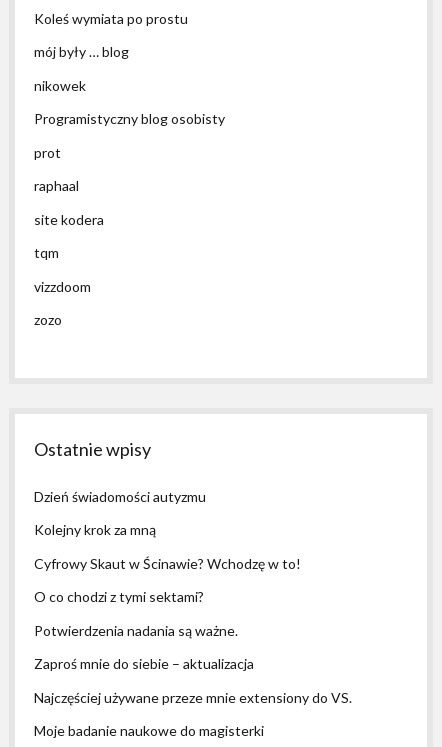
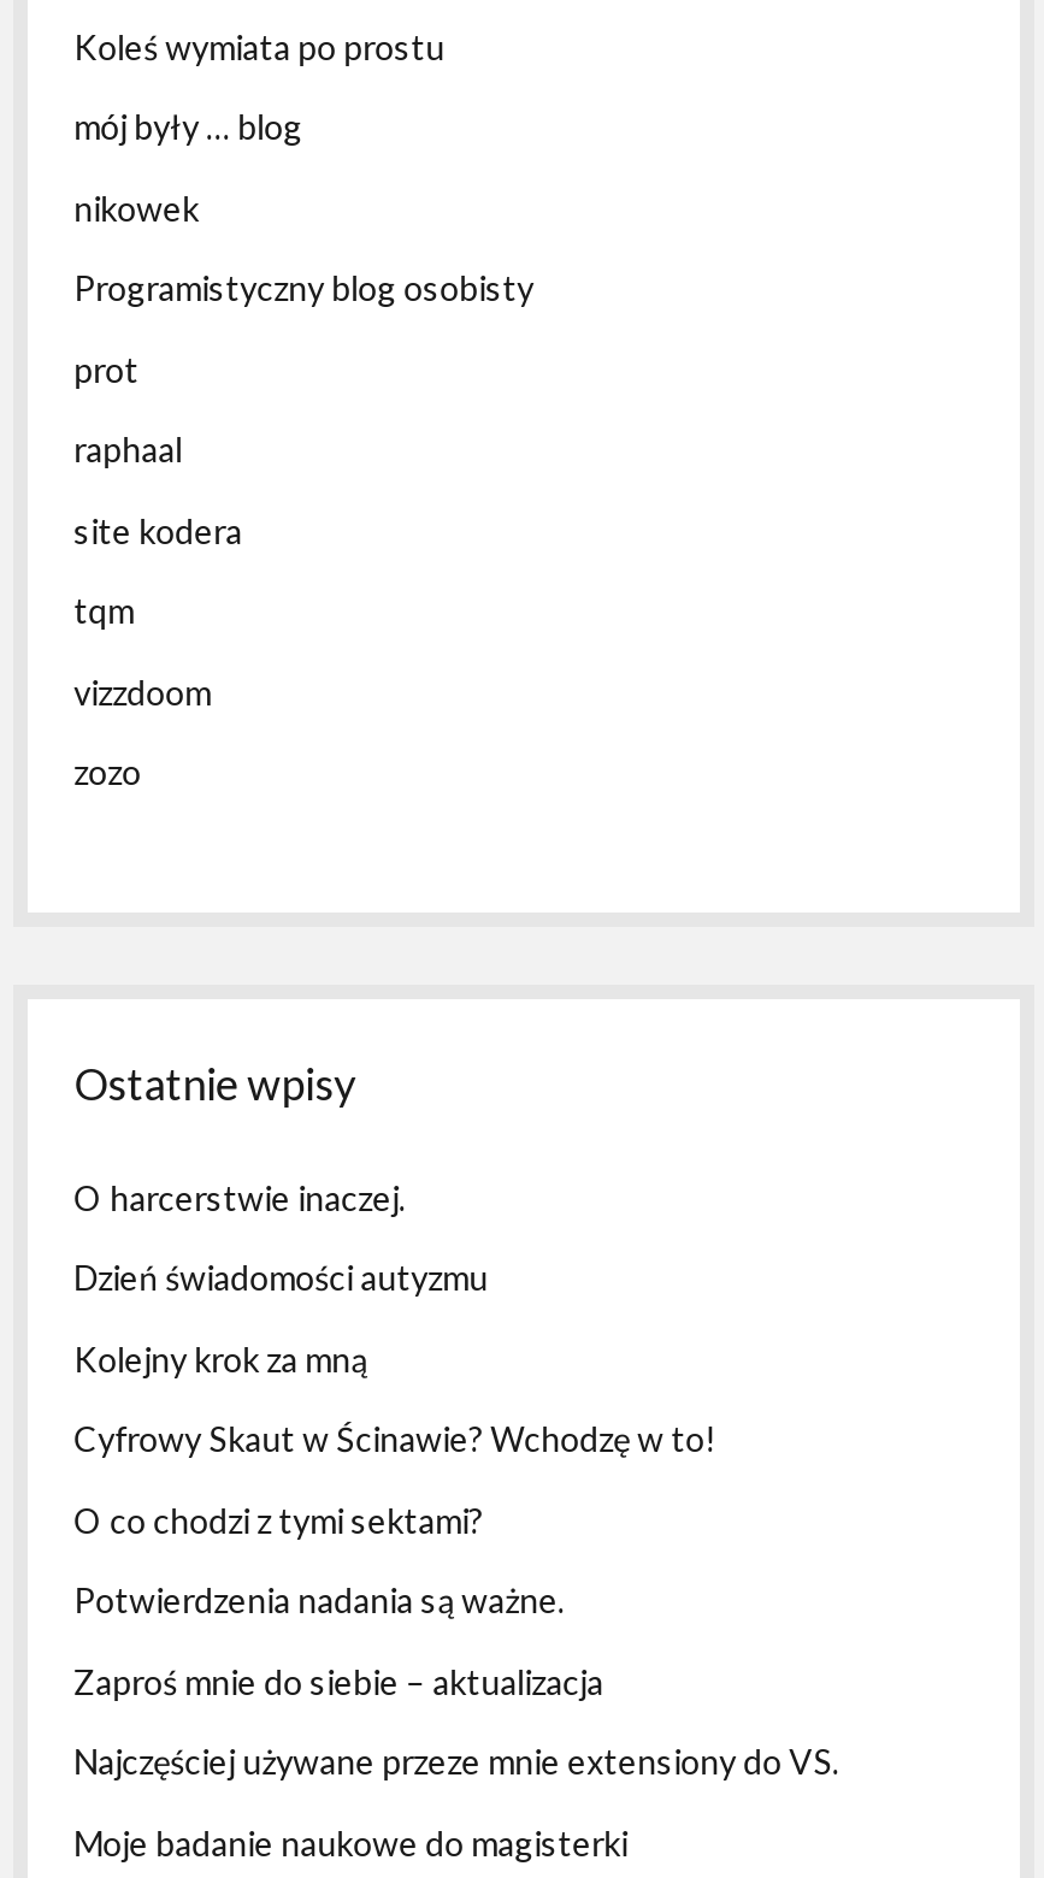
+ O harcerstwie inaczej.
